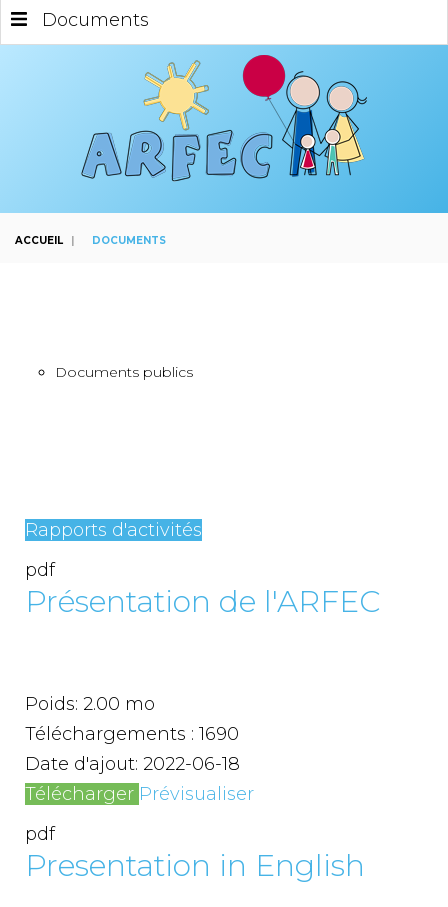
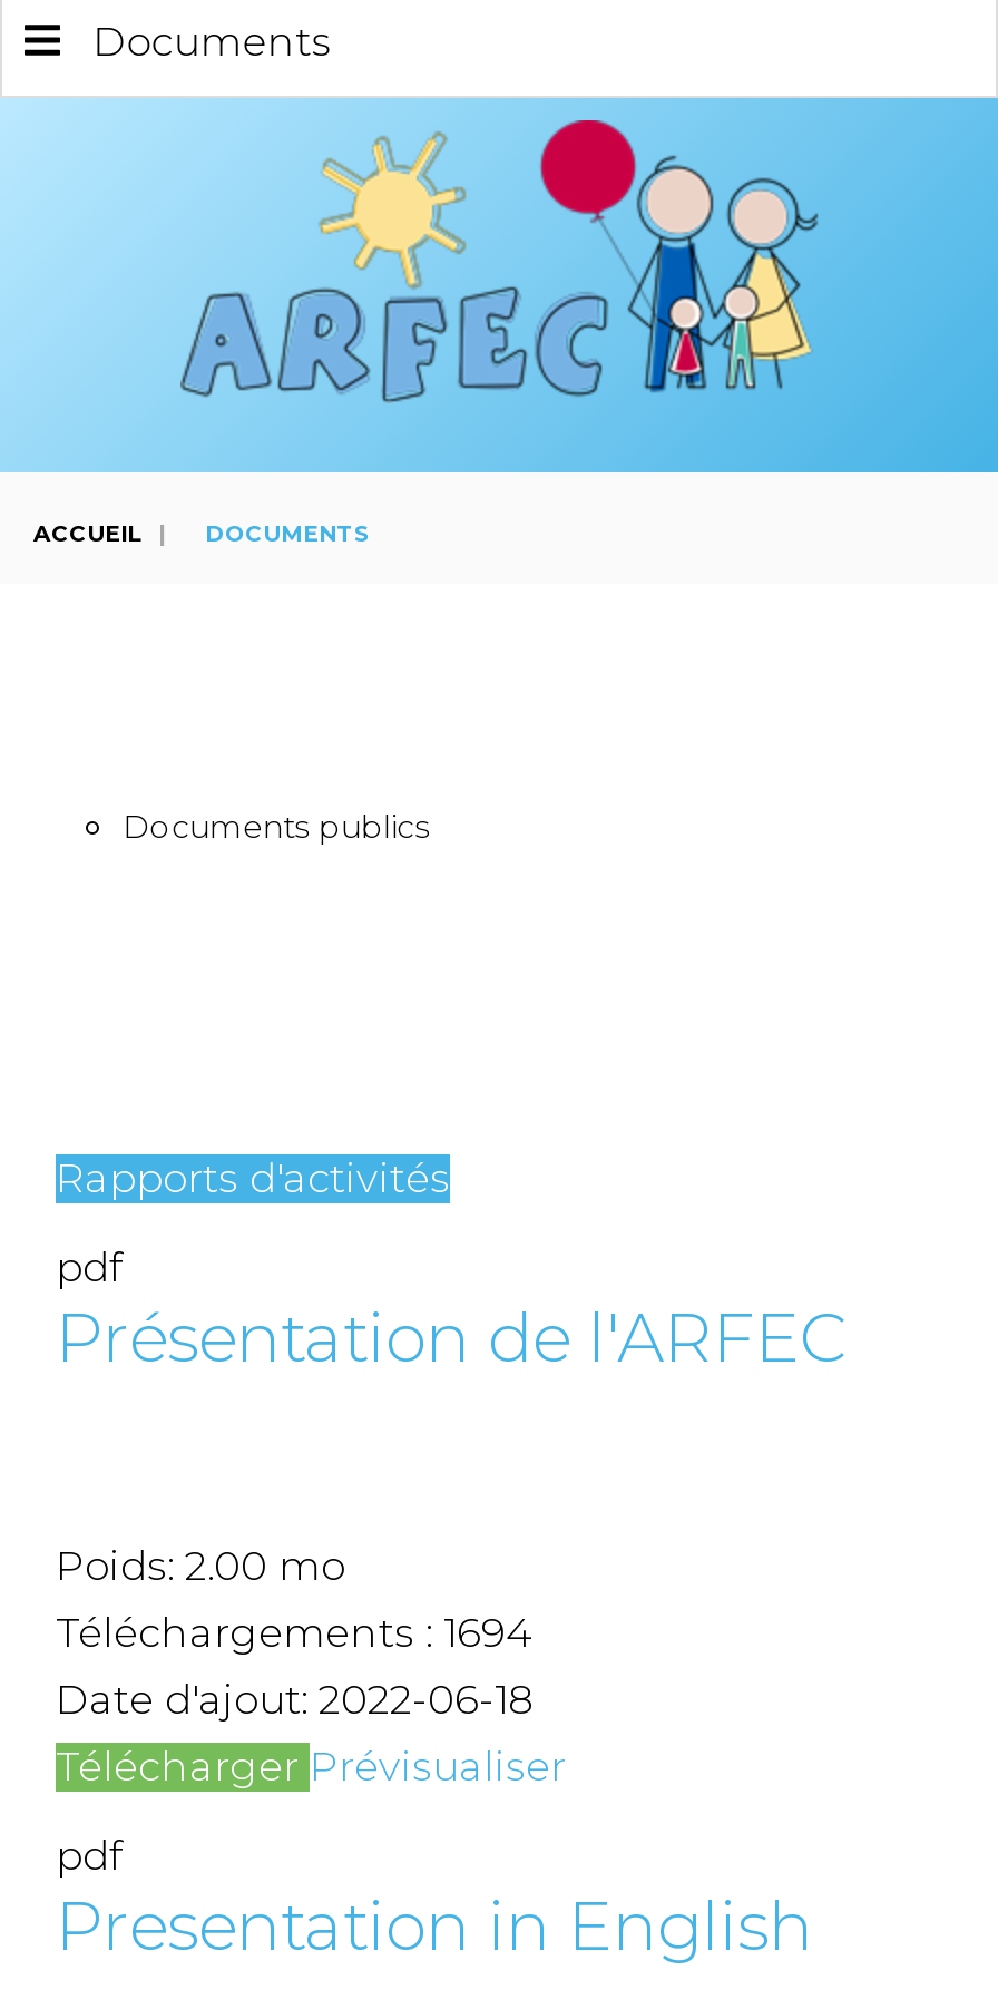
- Téléchargements : 1690
+ Téléchargements : 1694
